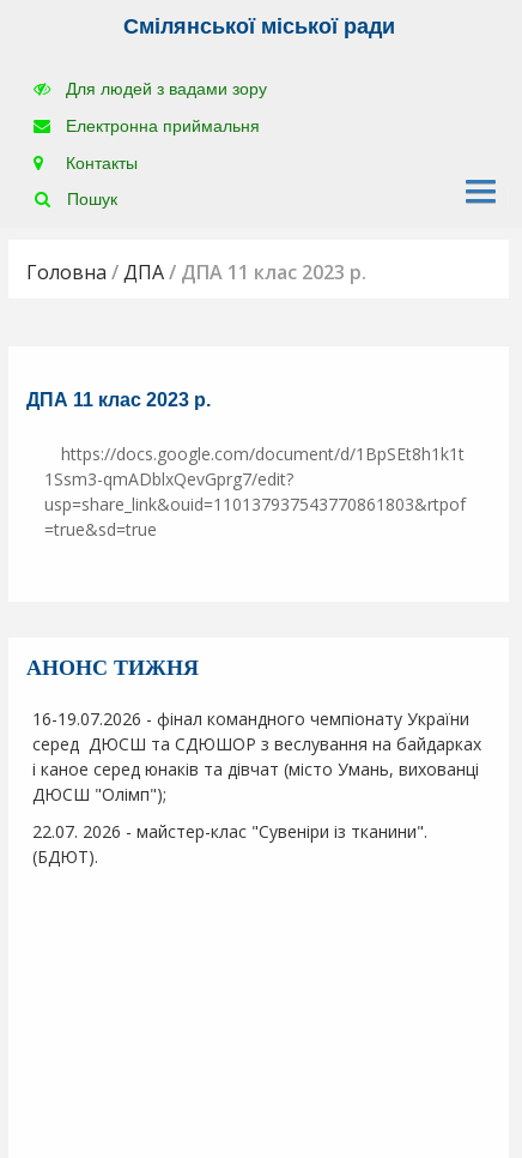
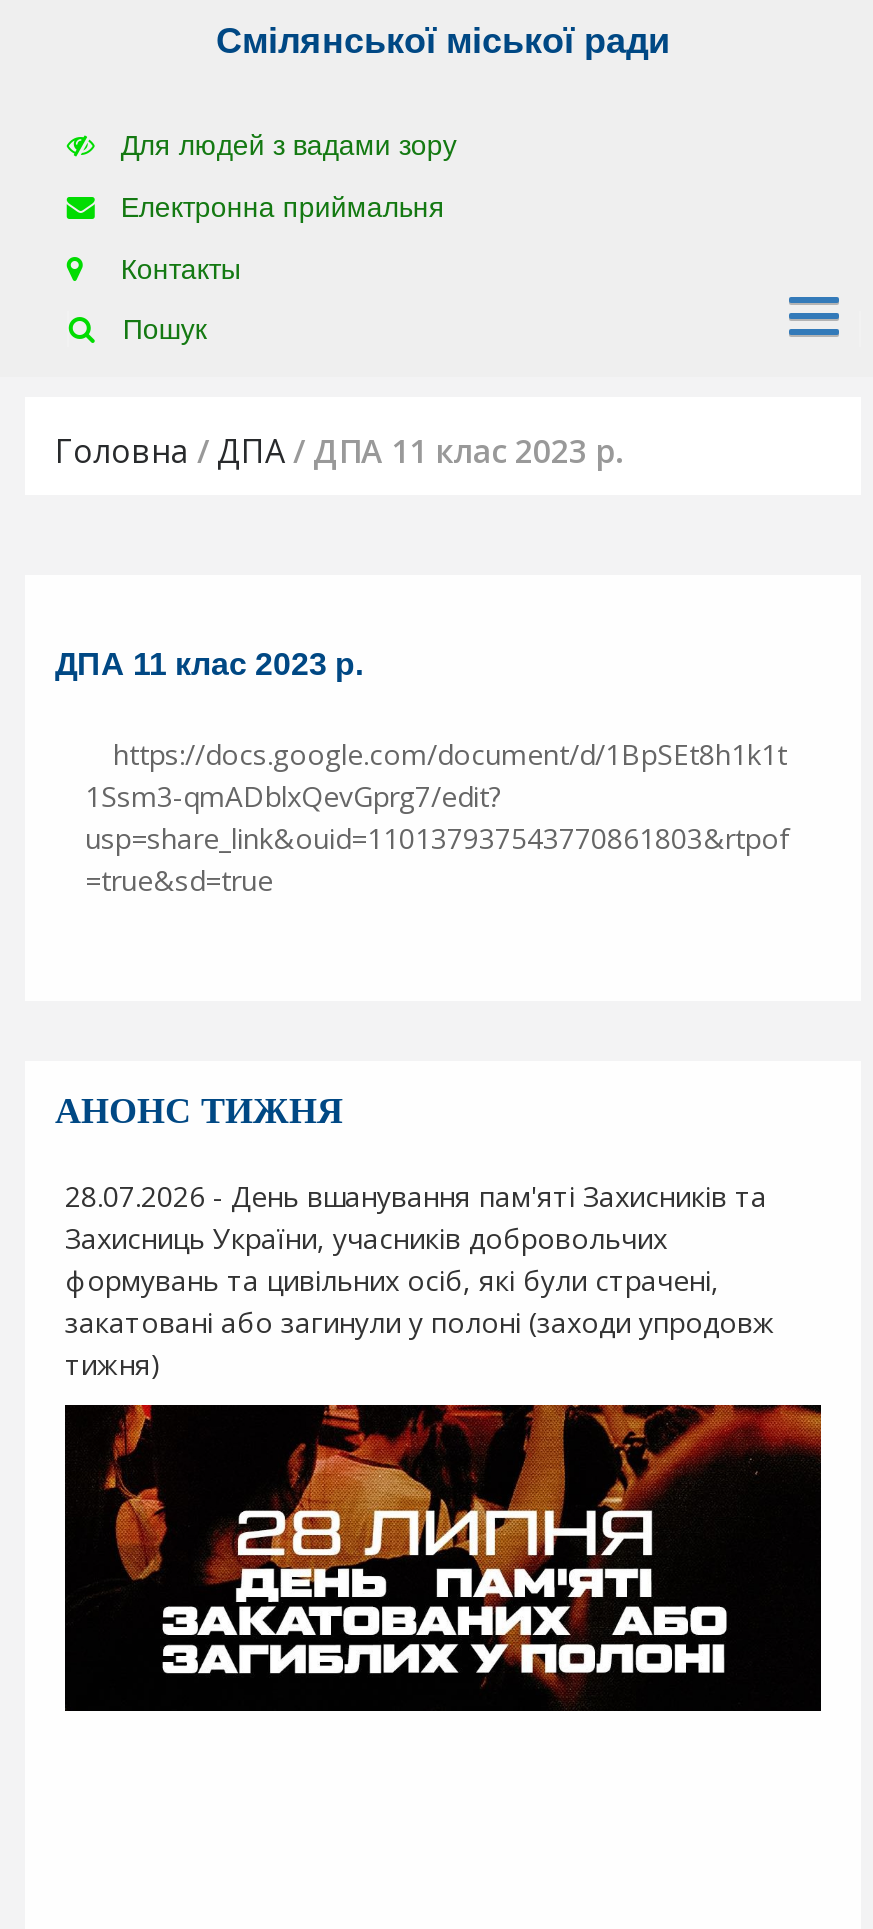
- 16-19.07.2026 - фінал командного чемпіонату України
- серед ДЮСШ та СДЮШОР з веслування на байдарках
- і каное серед юнаків та дівчат (місто Умань, вихованці
- ДЮСШ "Олімп");
- 22.07. 2026 - майстер-клас "Сувеніри із тканини".
- (БДЮТ).
+ 28.07.2026 - День вшанування пам'яті Захисників та
+ Захисниць України, учасників добровольчих
+ формувань та цивільних осіб, які були страчені,
+ закатовані або загинули у полоні (заходи упродовж
+ тижня)

+ [image]
